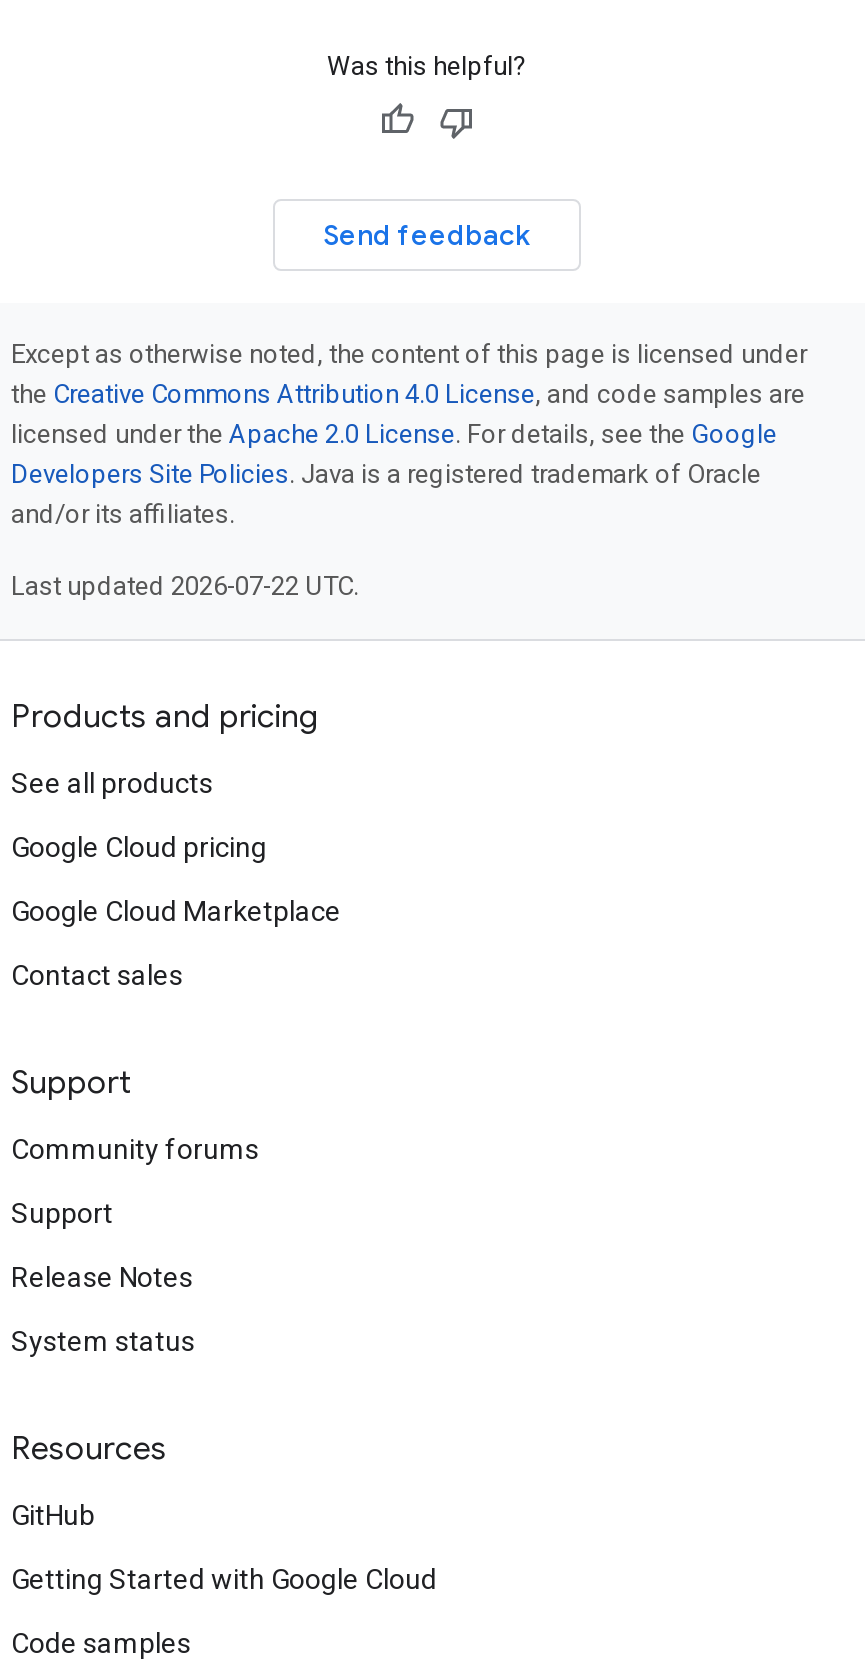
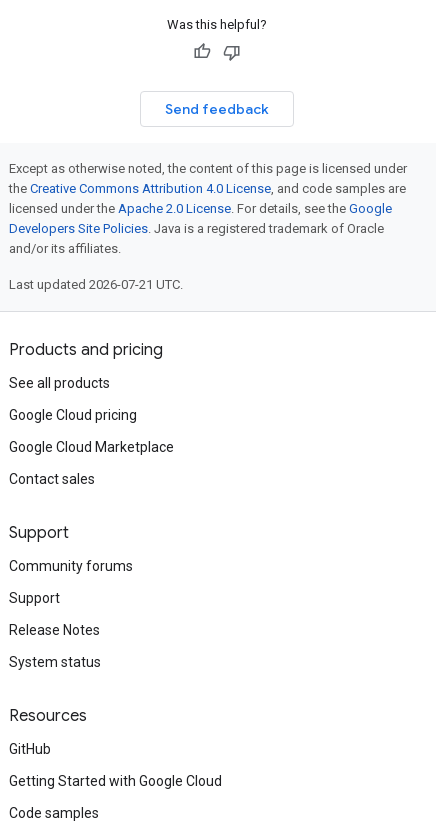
- Last updated 2026-07-22 UTC.
+ Last updated 2026-07-21 UTC.
